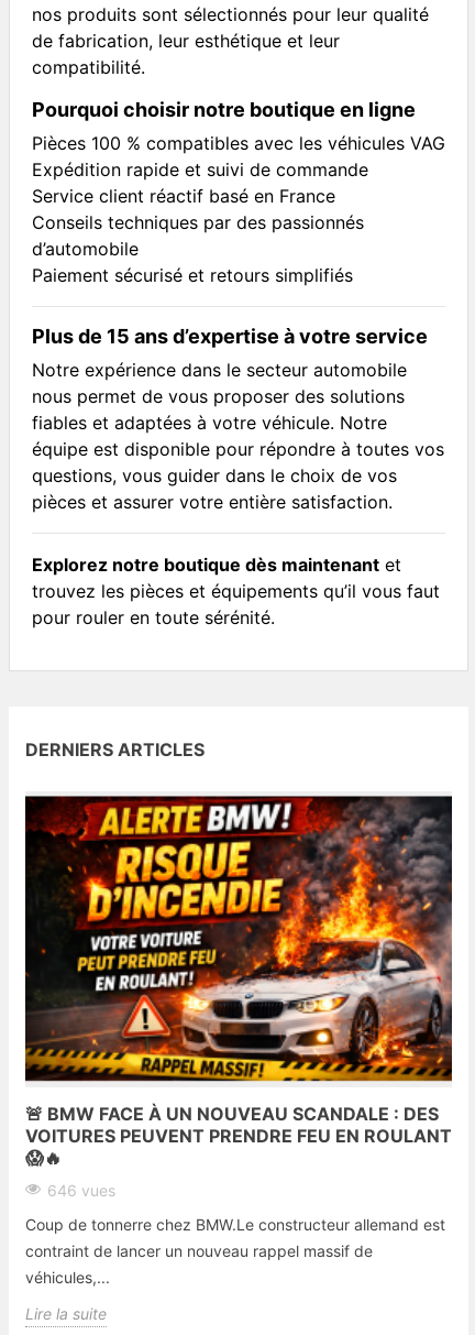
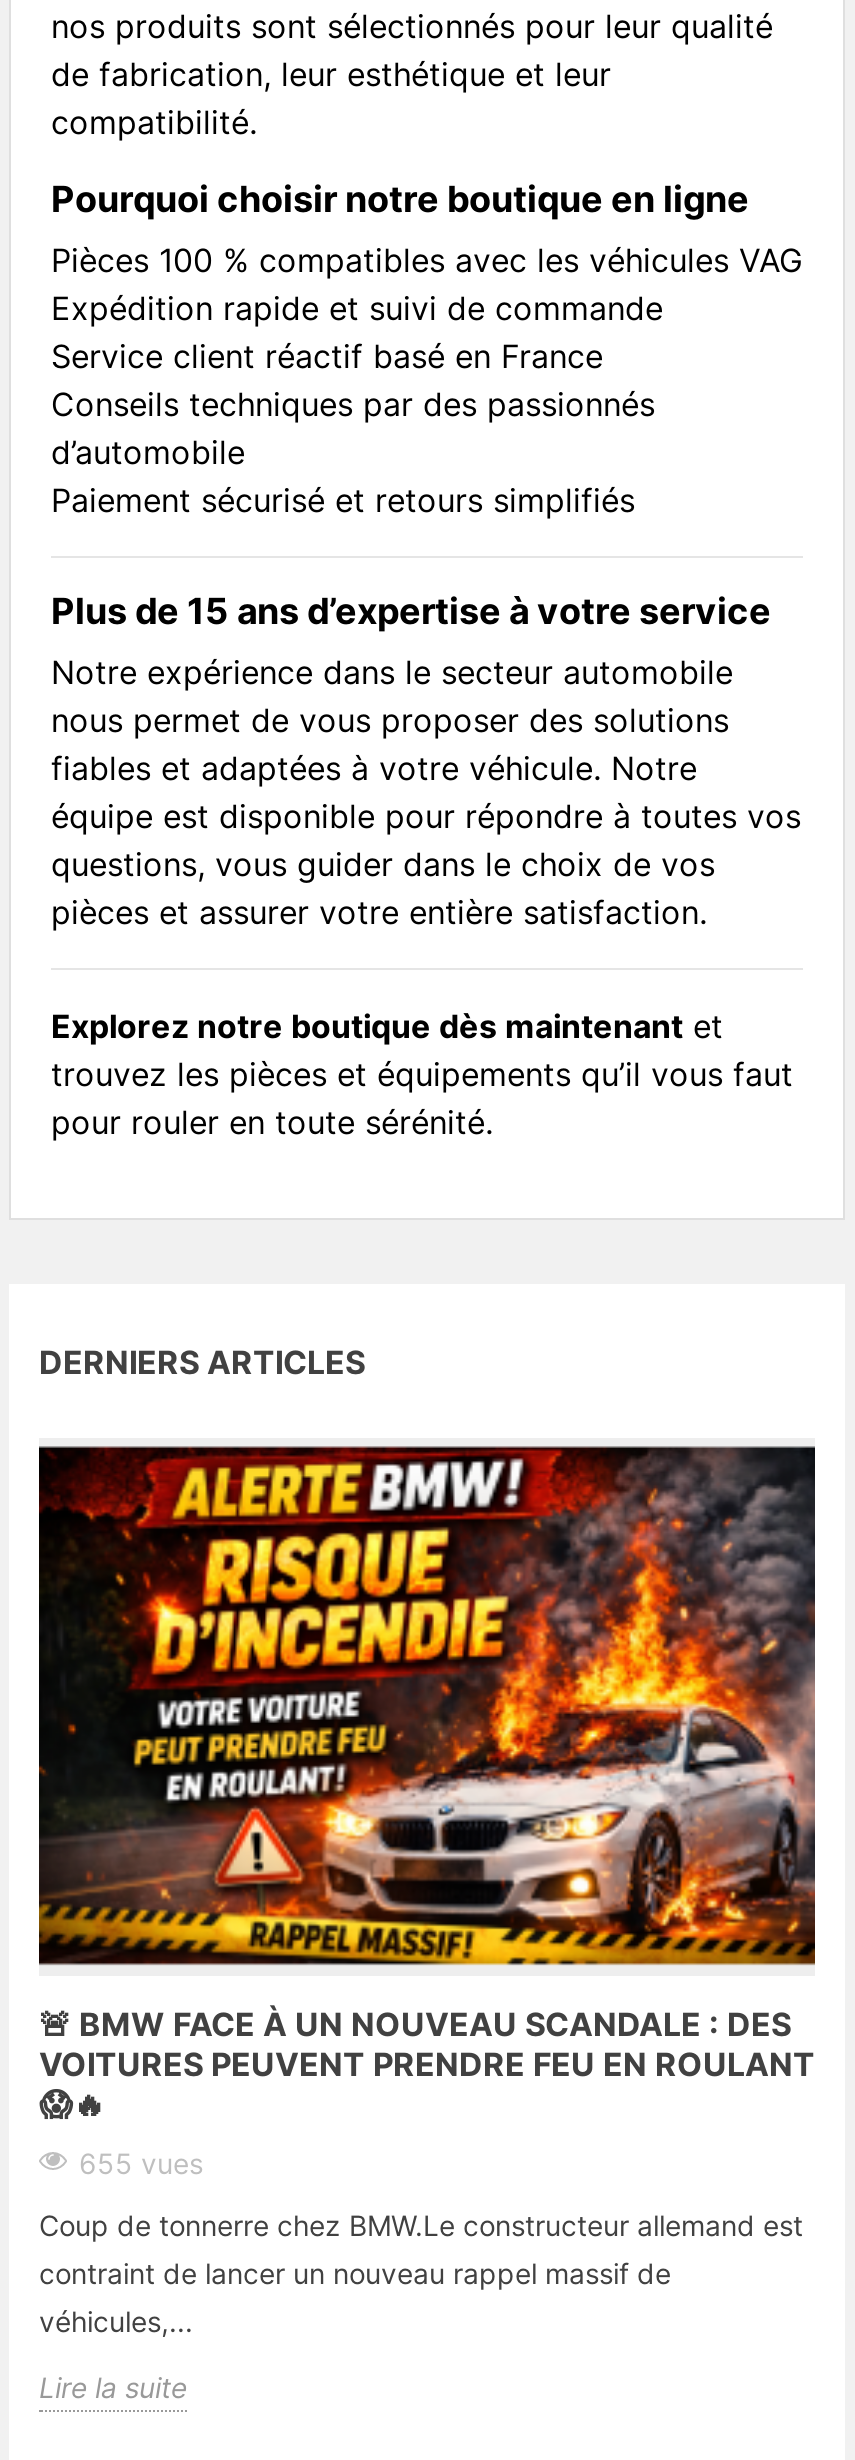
- 646 vues
+ 655 vues
